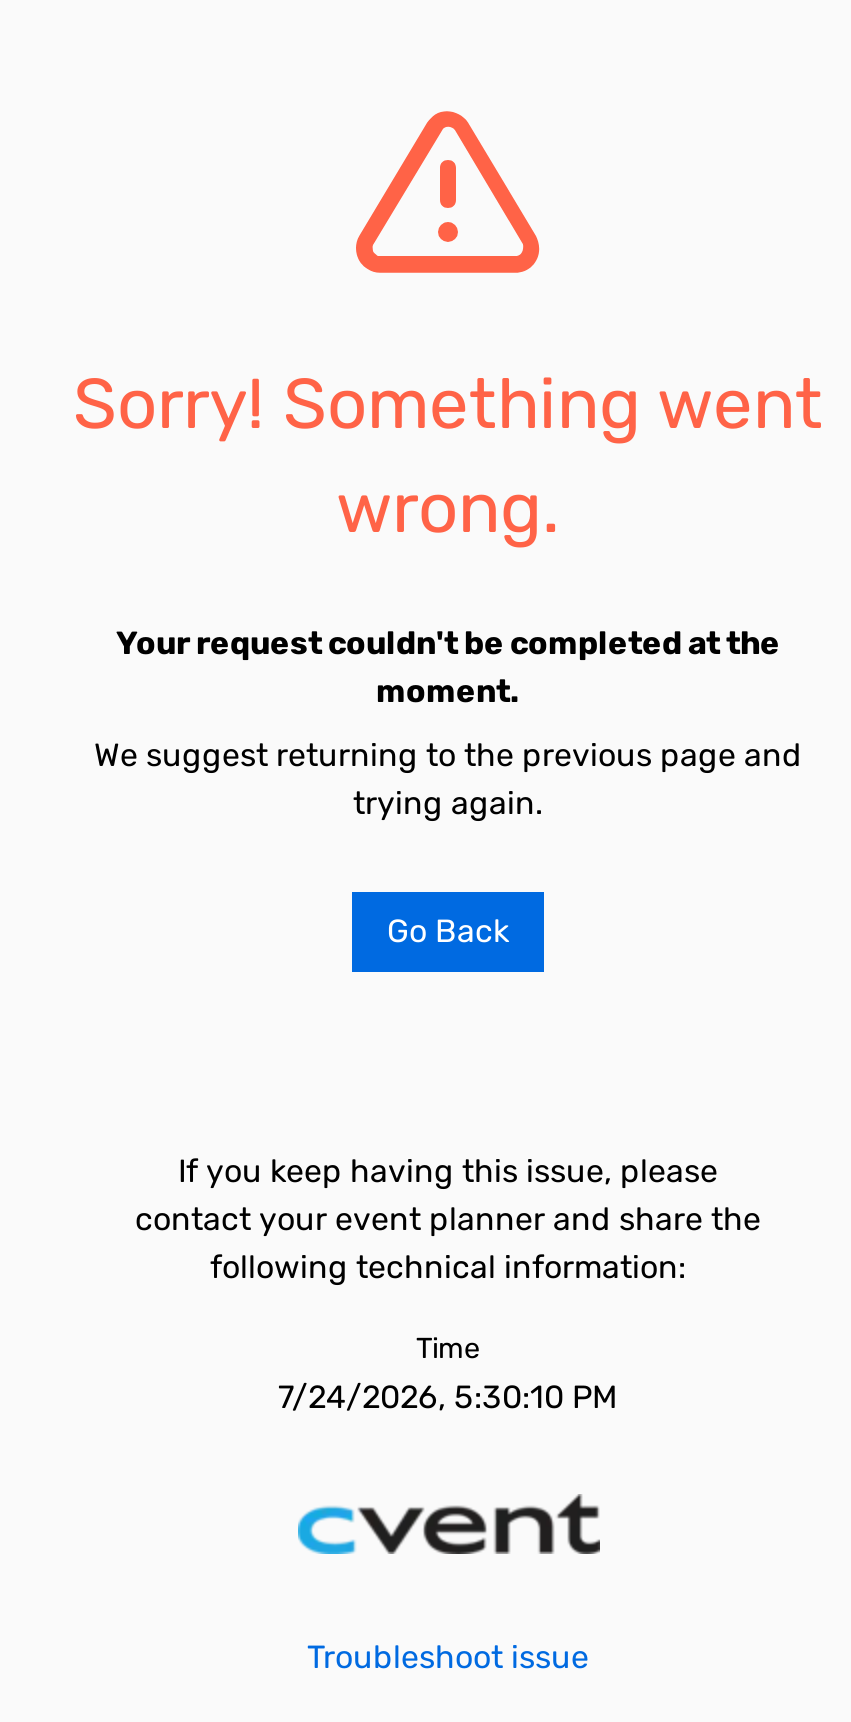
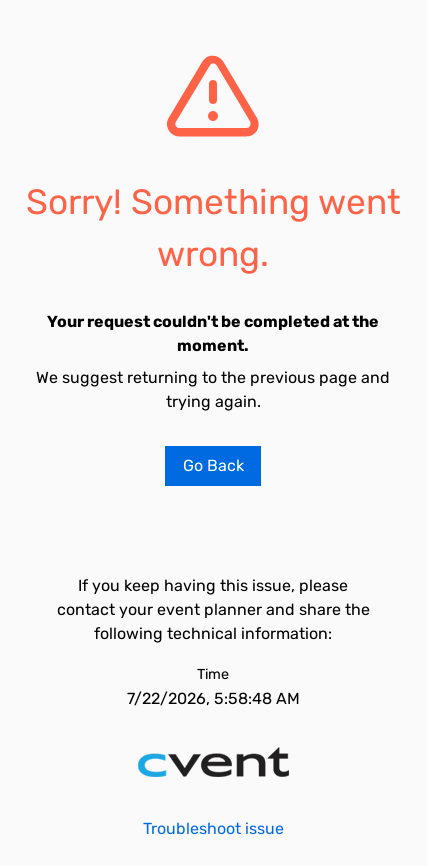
- 7/24/2026, 5:30:10 PM
+ 7/22/2026, 5:58:48 AM
